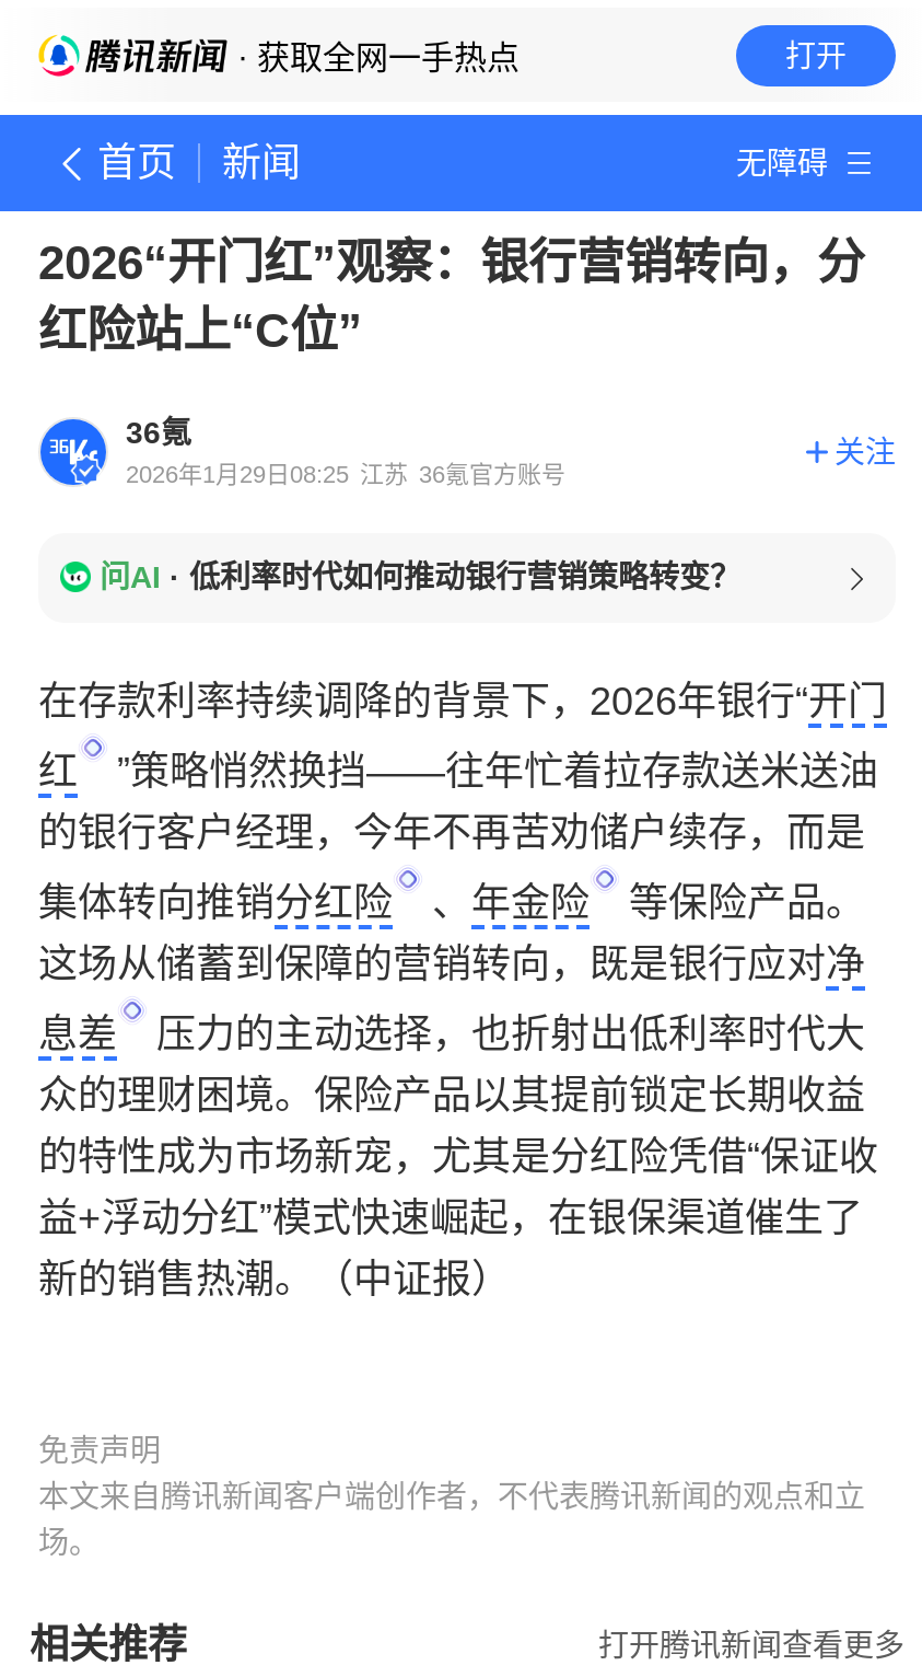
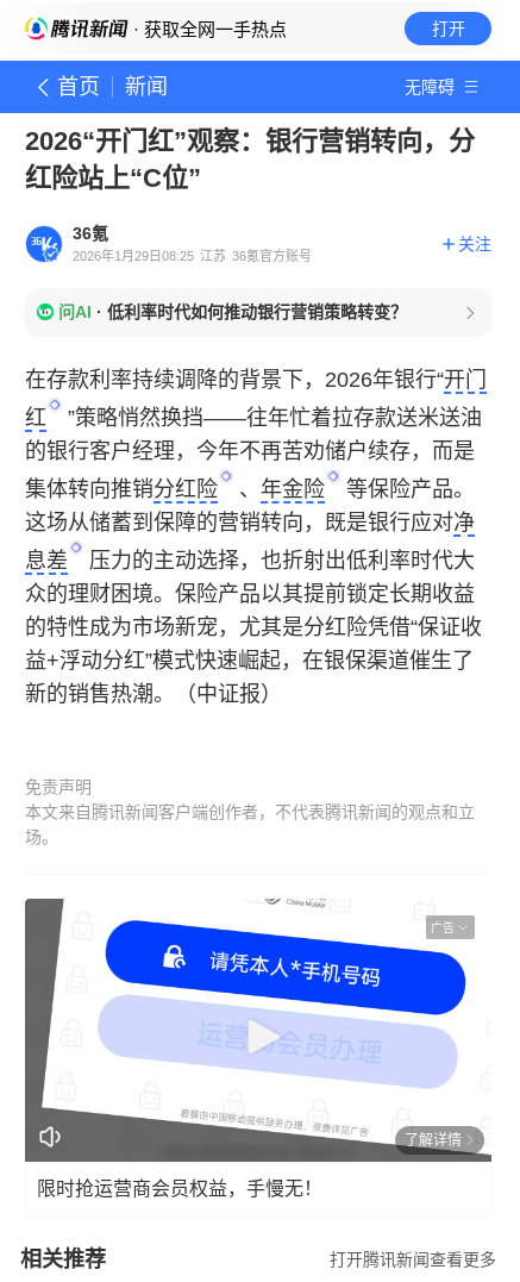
+ [image]
+ 广告

+ 了解详情
+ 限时抢运营商会员权益，手慢无！
